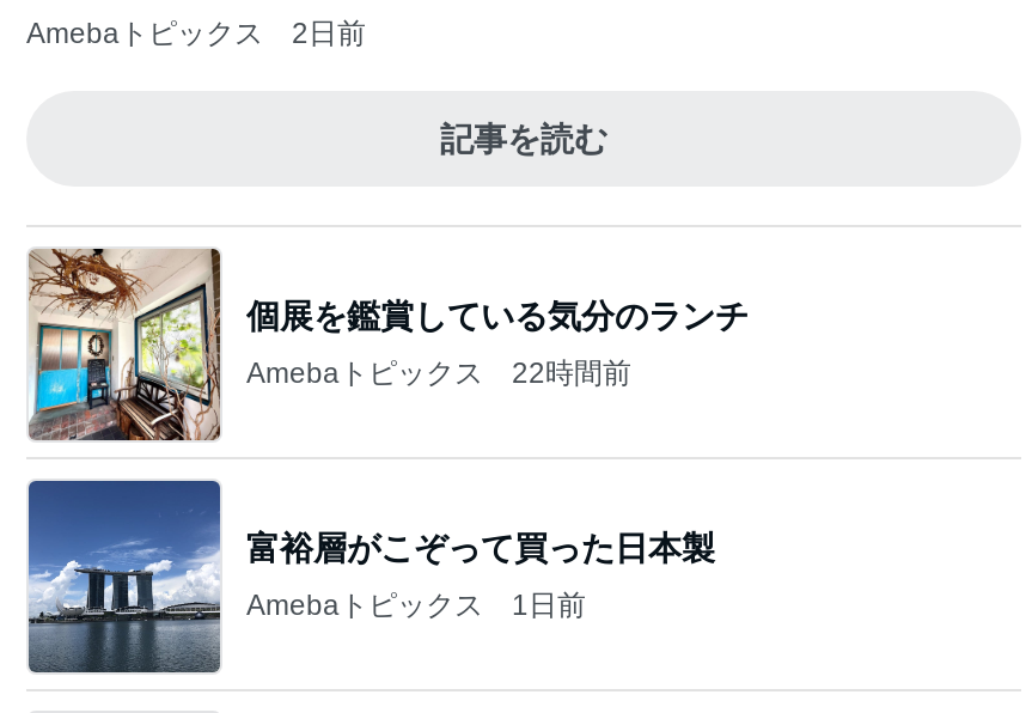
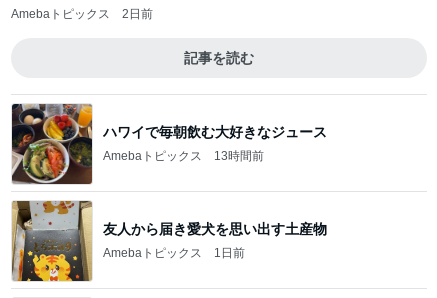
- [image]
- 個展を鑑賞している気分のランチ
+ [image]
+ ハワイで毎朝飲む大好きなジュース

- Amebaトピックス 22時間前
+ Amebaトピックス 13時間前

- [image]
- 富裕層がこぞって買った日本製
+ [image]
+ 友人から届き愛犬を思い出す土産物
